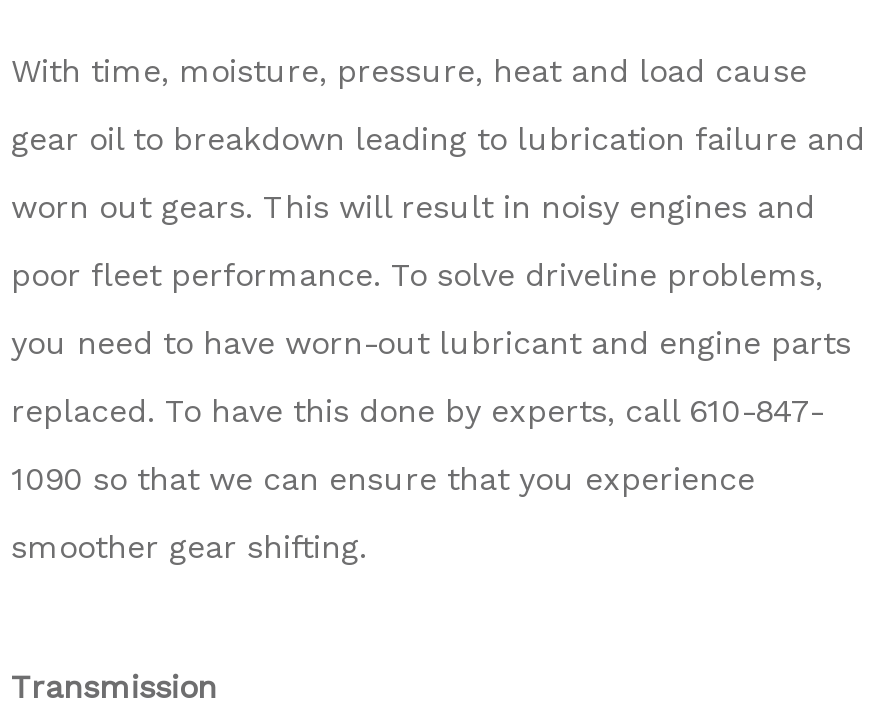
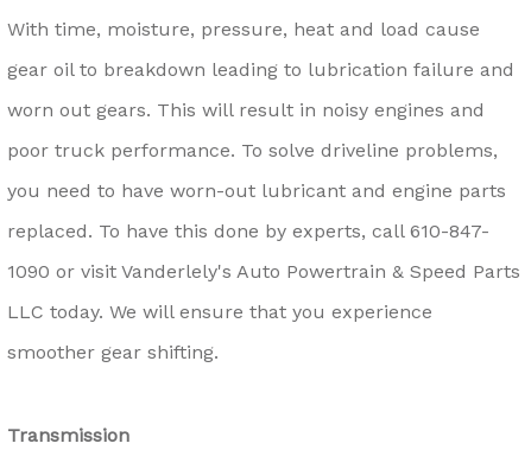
- poor fleet performance. To solve driveline problems,
+ poor truck performance. To solve driveline problems,

- 1090 so that we can ensure that you experience
+ 1090 or visit Vanderlely's Auto Powertrain & Speed Parts
+ LLC today. We will ensure that you experience
